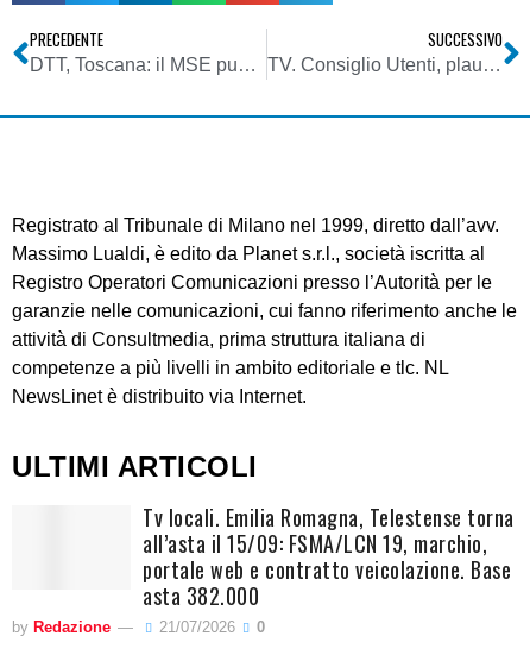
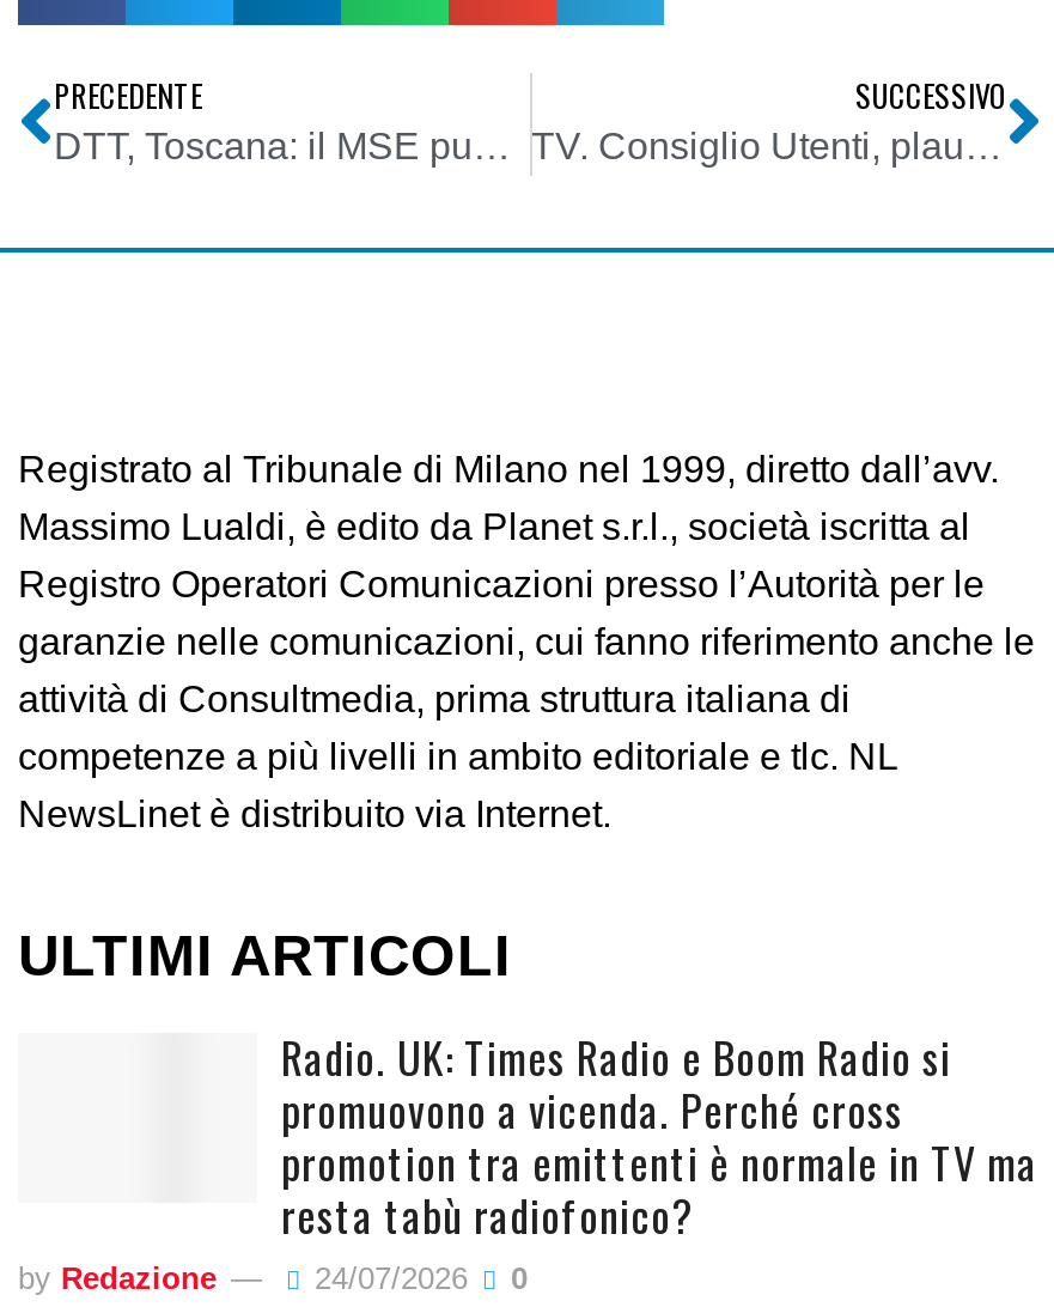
- Tv locali. Emilia Romagna, Telestense torna
- all’asta il 15/09: FSMA/LCN 19, marchio,
- portale web e contratto veicolazione. Base
- asta 382.000
+ Radio. UK: Times Radio e Boom Radio si
+ promuovono a vicenda. Perché cross
+ promotion tra emittenti è normale in TV ma
+ resta tabù radiofonico?

- 21/07/2026 0
+ 24/07/2026 0
